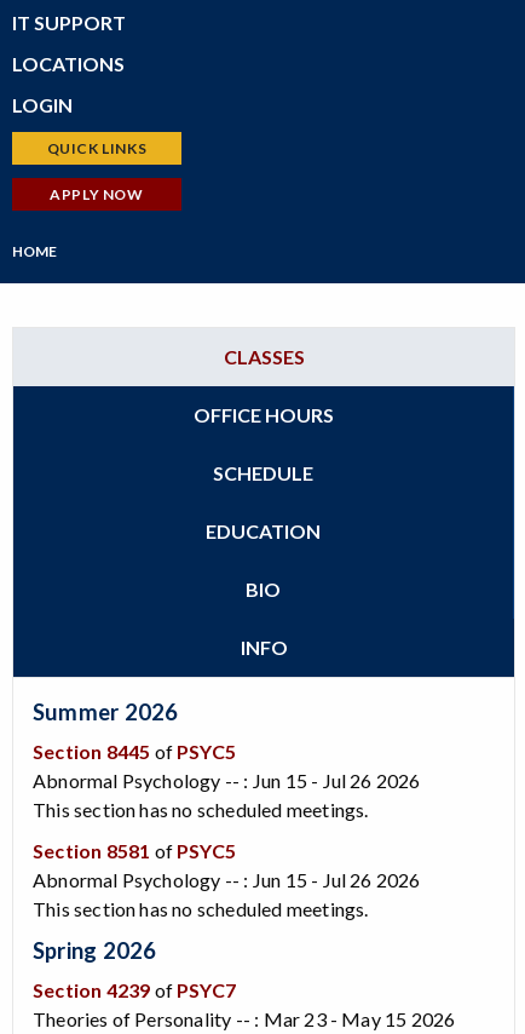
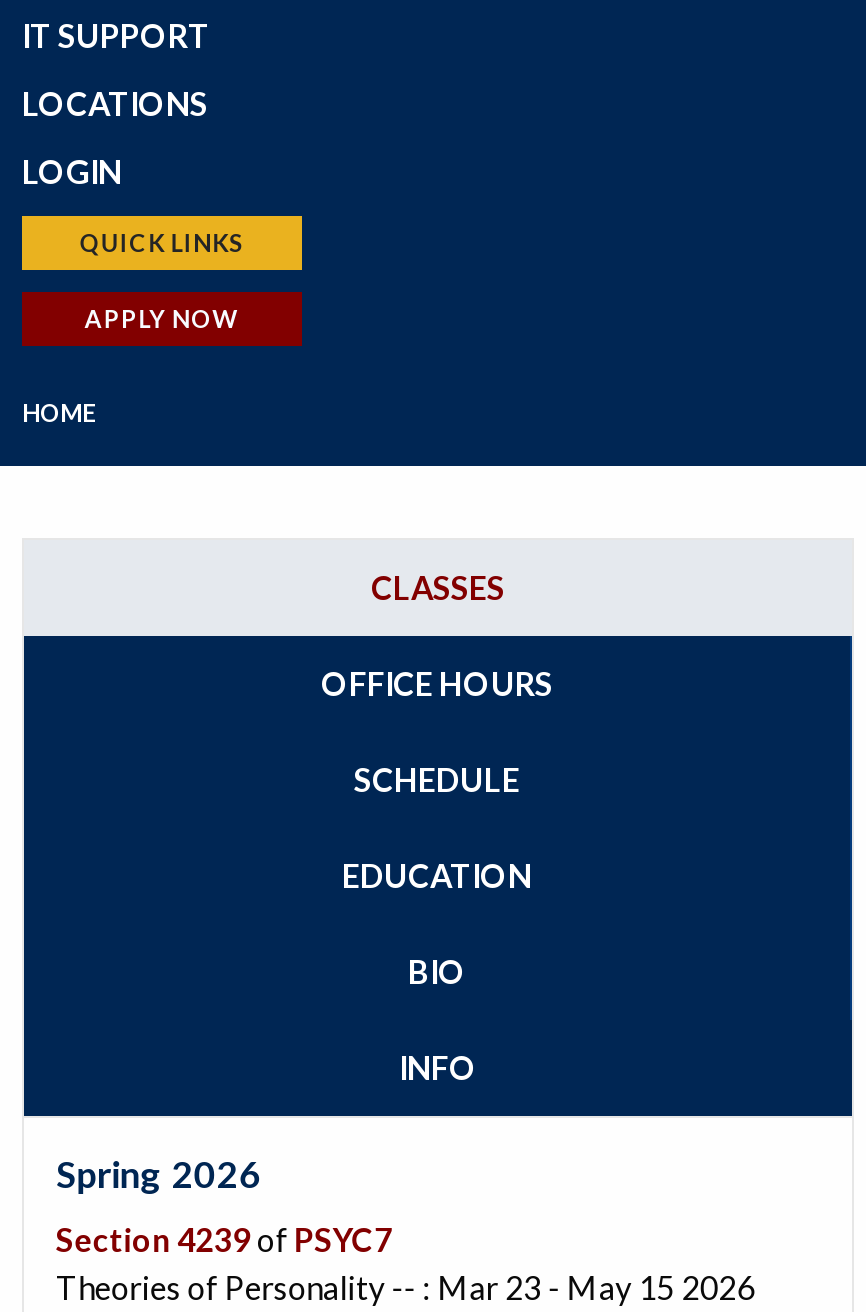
- Summer 2026
- Section 8445 of PSYC5
- Abnormal Psychology -- : Jun 15 - Jul 26 2026
- This section has no scheduled meetings.
- Section 8581 of PSYC5
- Abnormal Psychology -- : Jun 15 - Jul 26 2026
- This section has no scheduled meetings.
